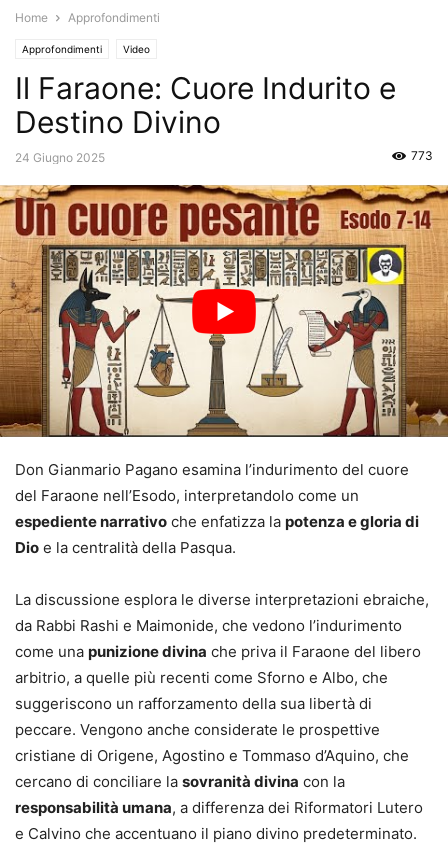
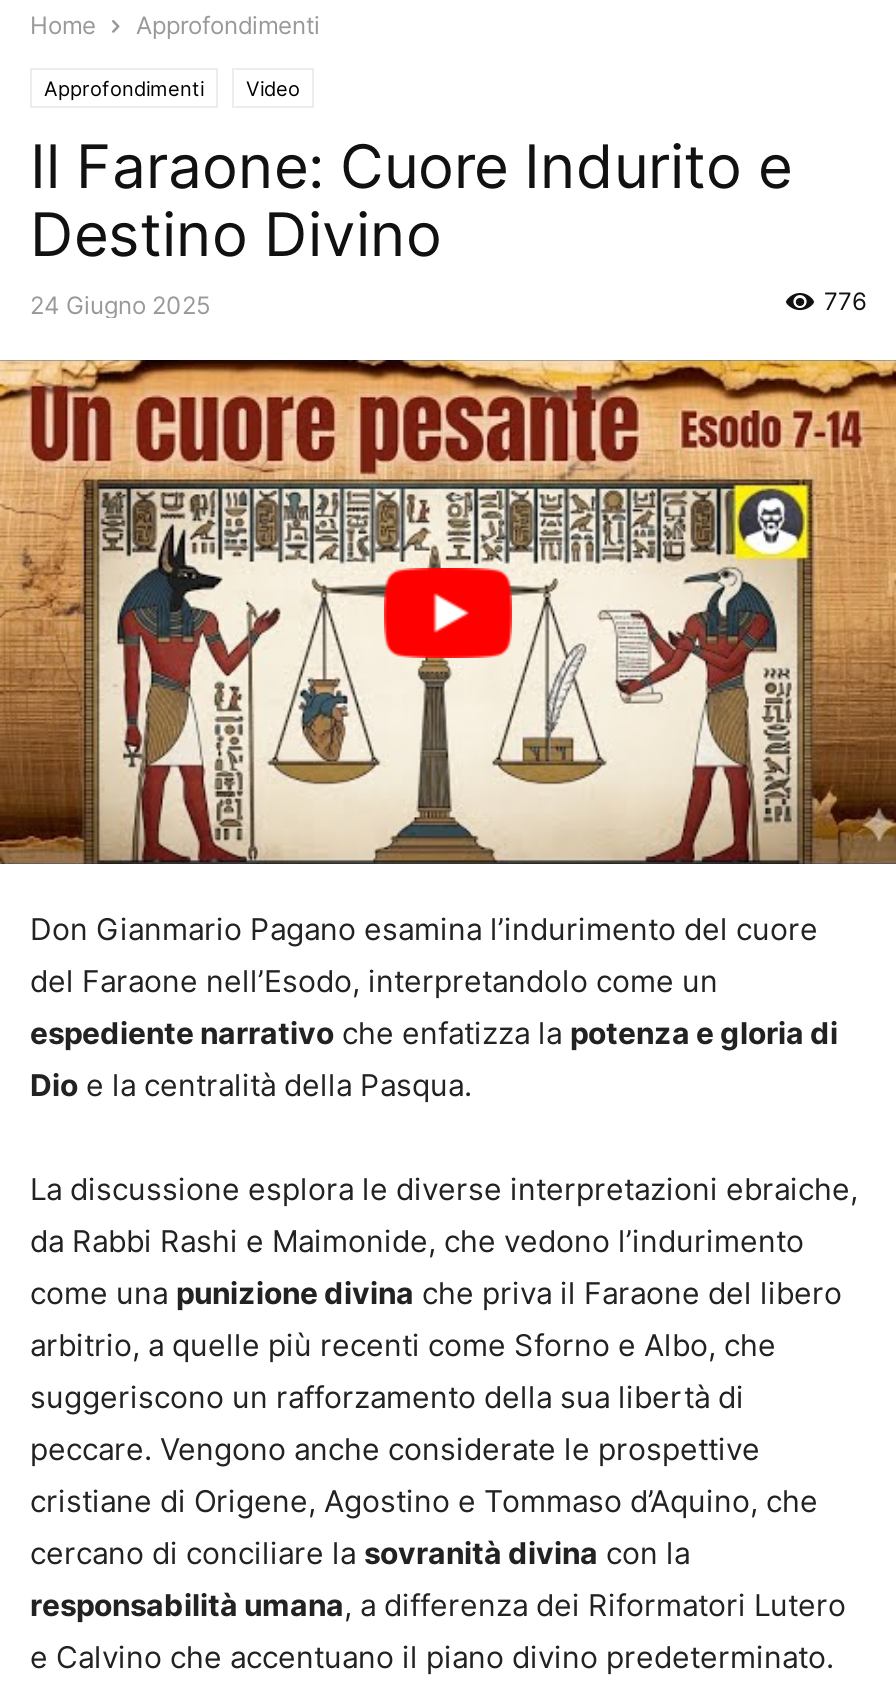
- 773
+ 776
